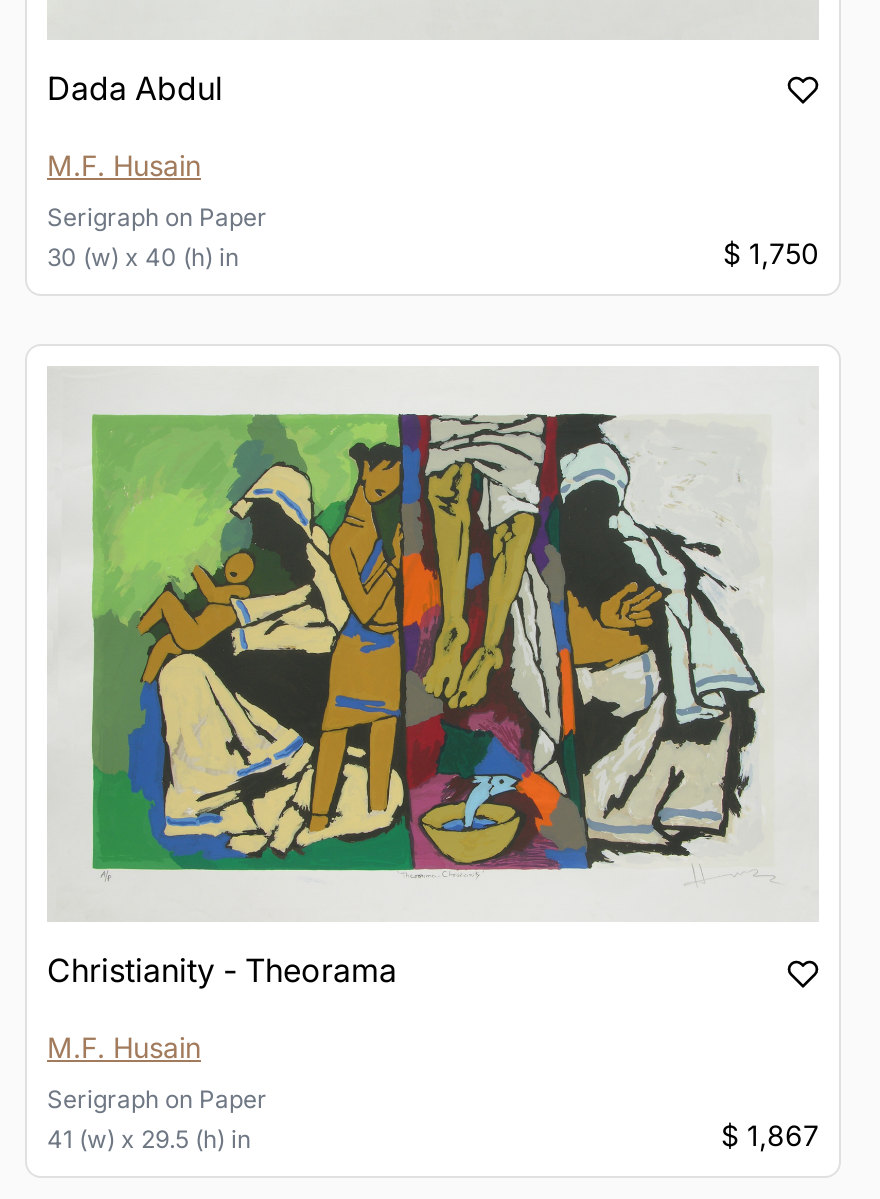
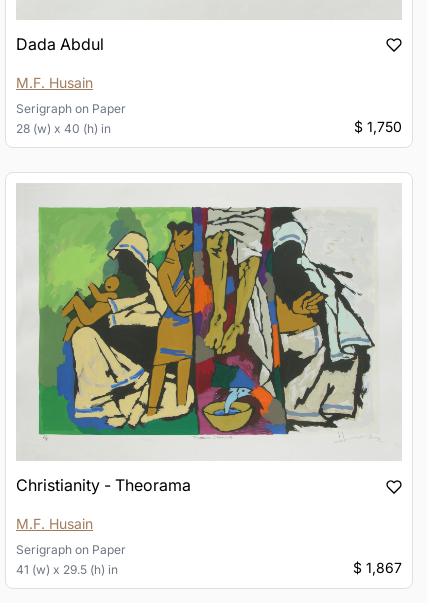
- 30 (w) x 40 (h) in
+ 28 (w) x 40 (h) in
